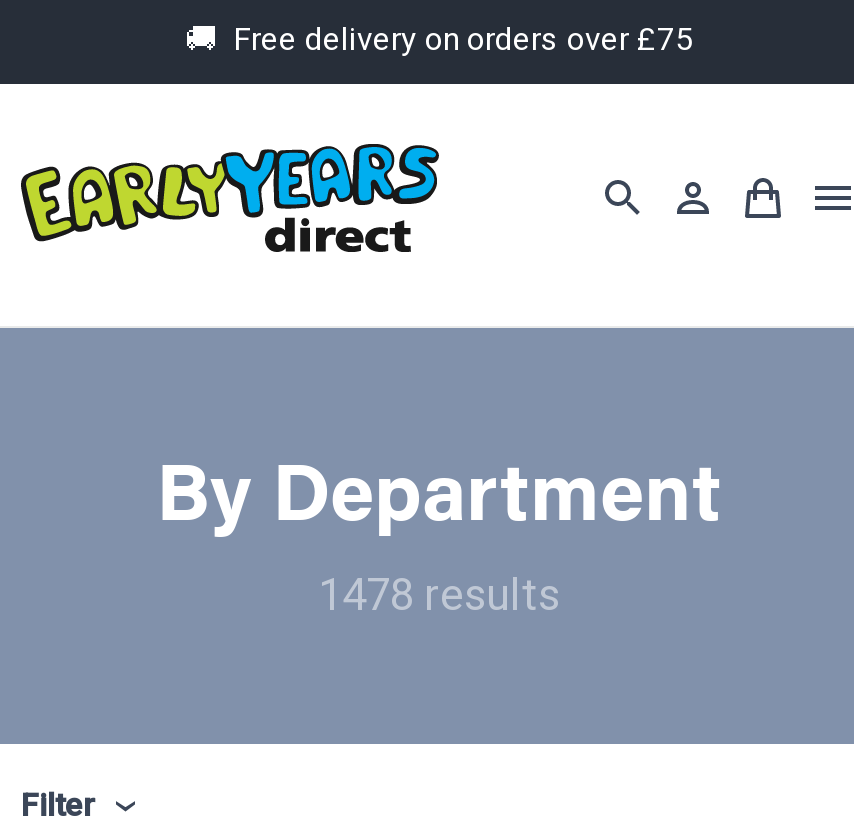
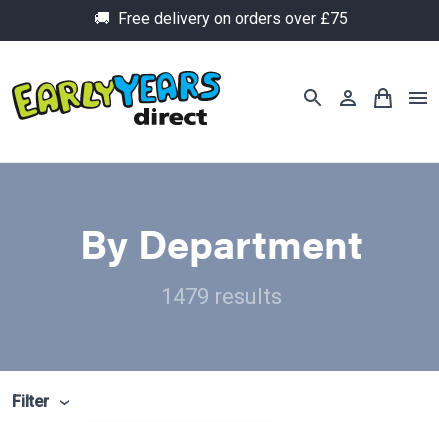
- 1478 results
+ 1479 results
